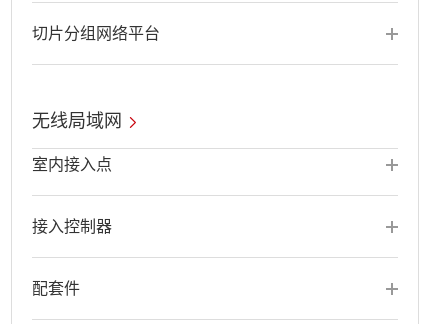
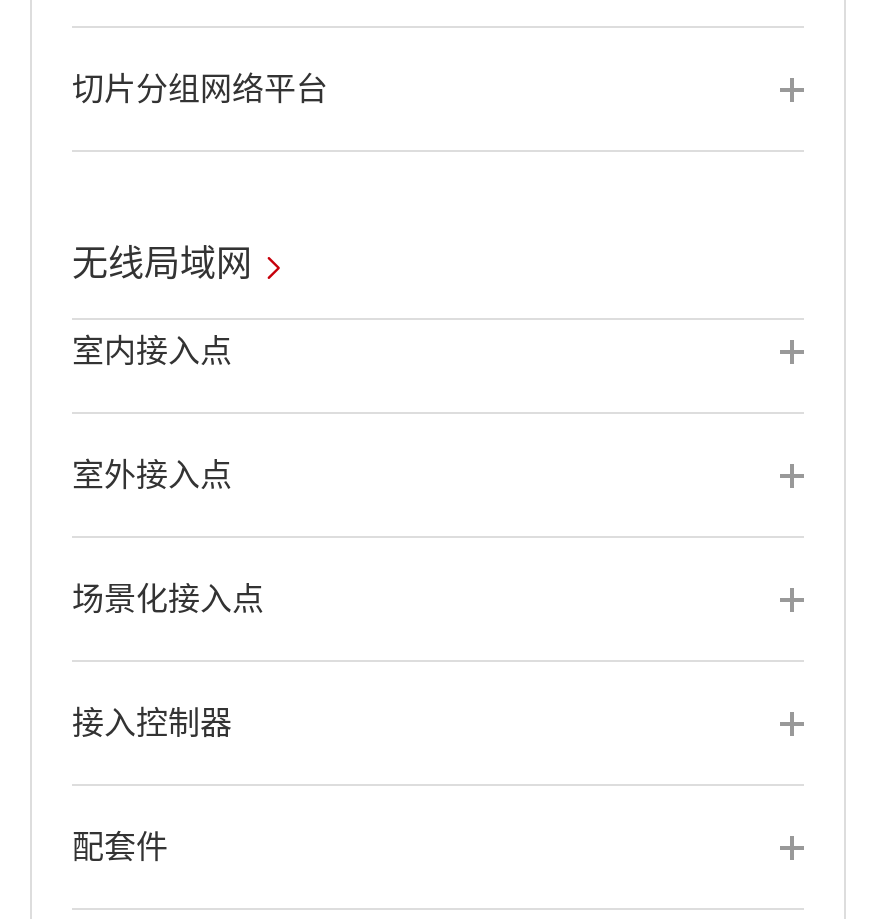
+ 室外接入点

+ 场景化接入点
